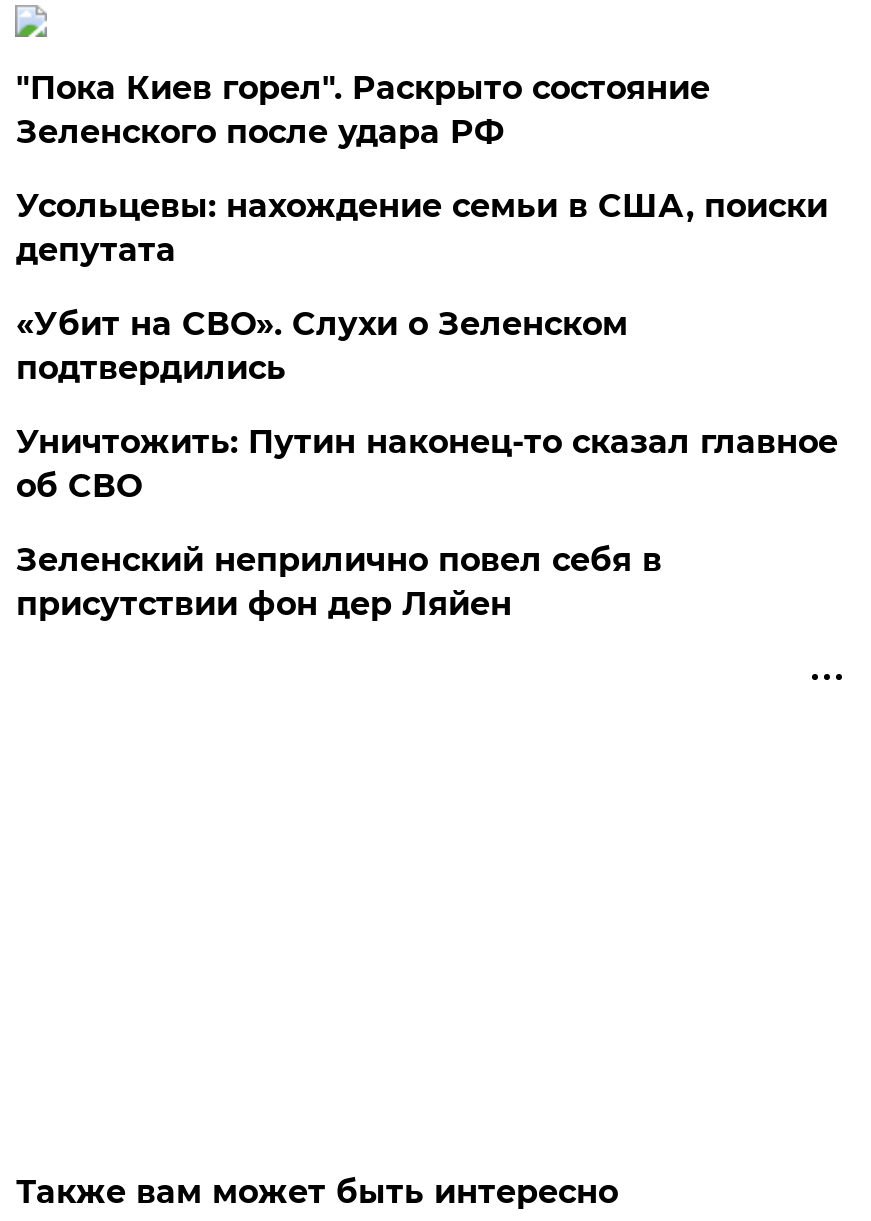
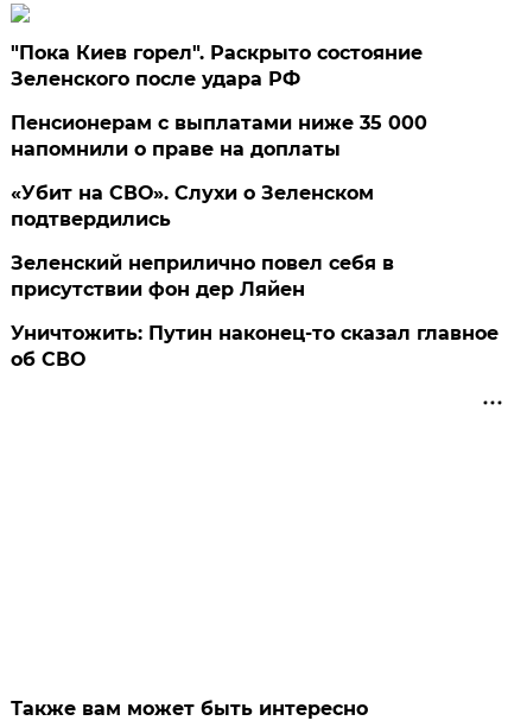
- Усольцевы: нахождение семьи в США, поиски
- депутата
+ Пенсионерам с выплатами ниже 35 000
+ напомнили о праве на доплаты

moved down: Уничтожить: Путин наконец-то сказал главное | об СВО

moved up: Зеленский неприлично повел cебя в | присутствии фон дер Ляйен
